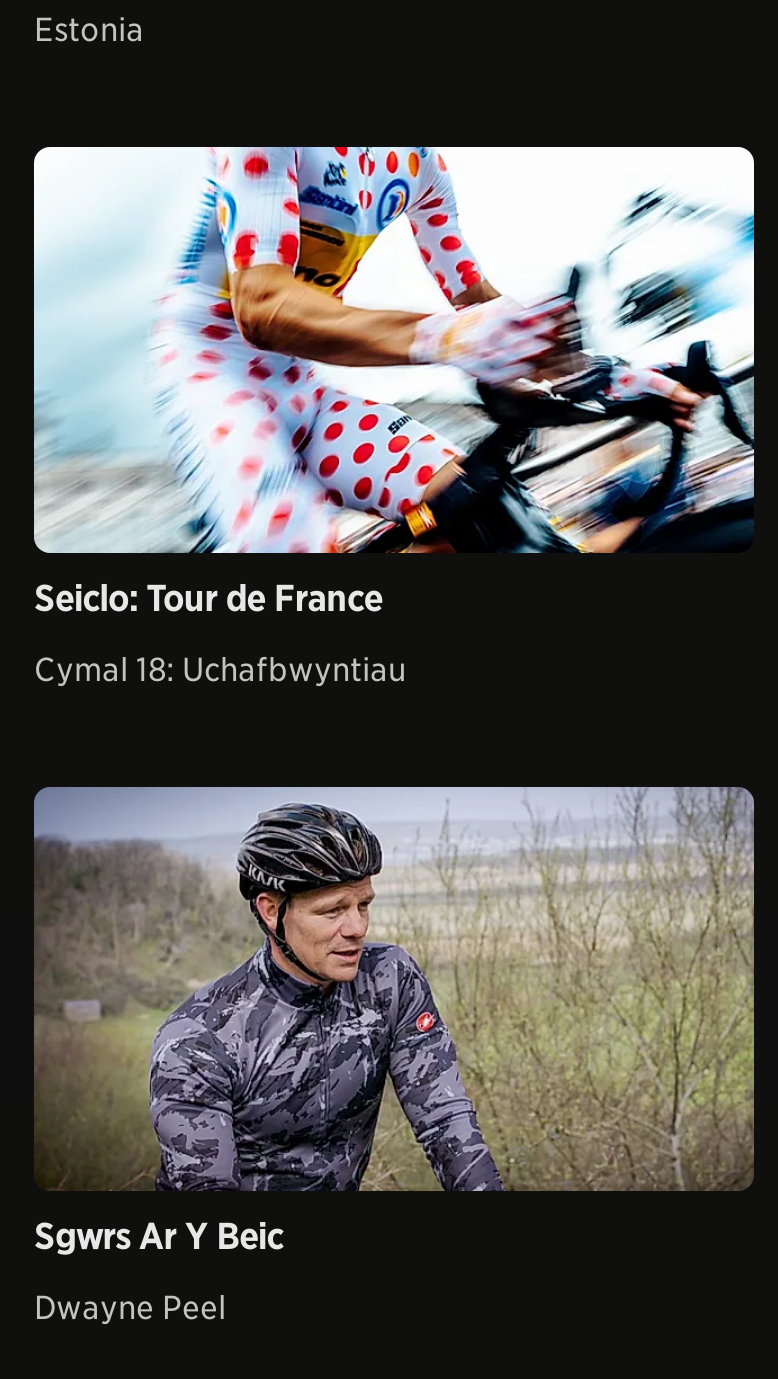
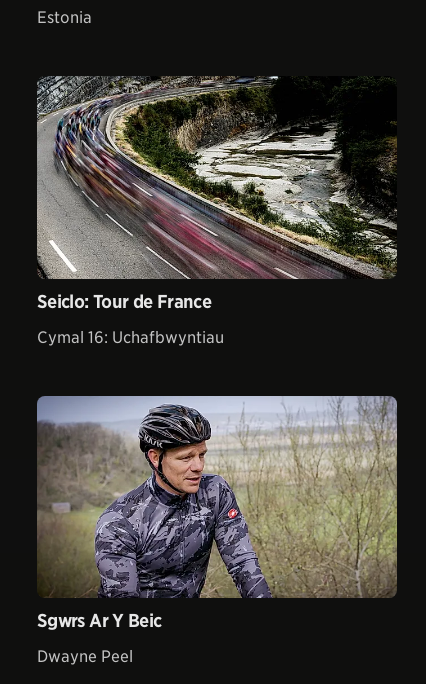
- [image]
+ [image]

- Cymal 18: Uchafbwyntiau
+ Cymal 16: Uchafbwyntiau
